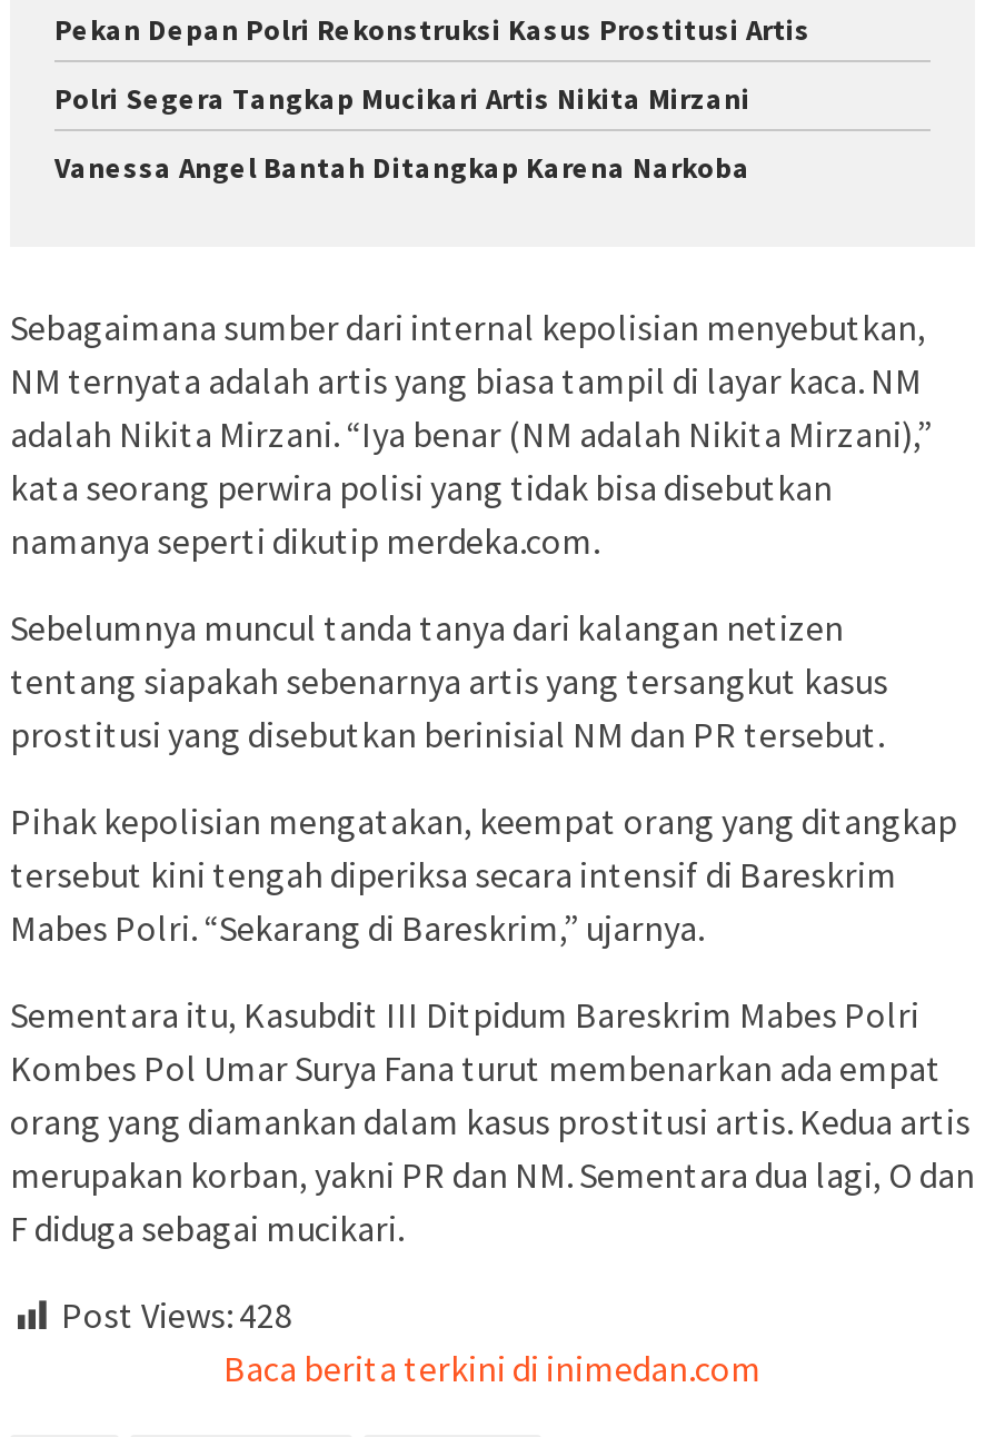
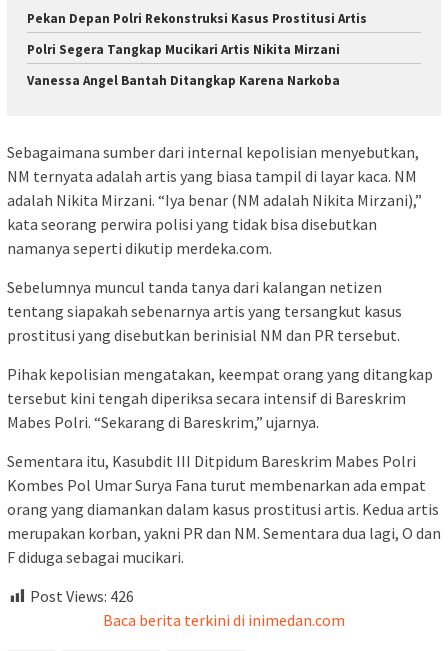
- Post Views: 428
+ Post Views: 426
